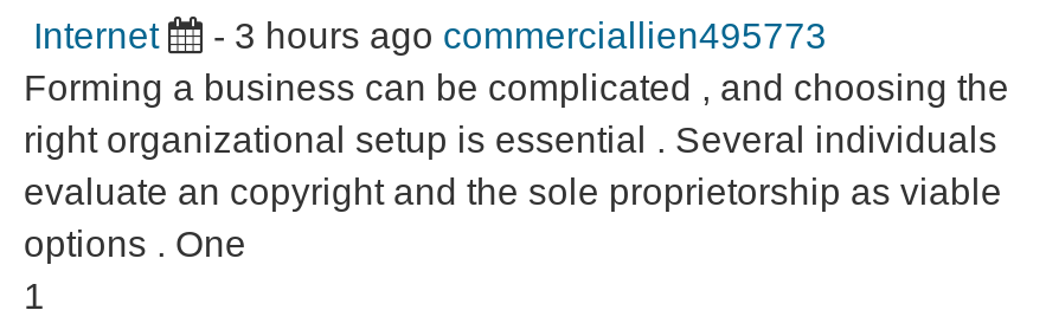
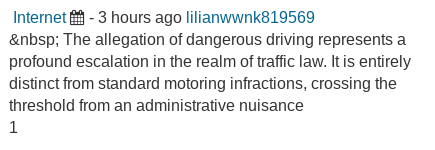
- - 3 hours ago commerciallien495773
- Forming a business can be complicated , and choosing the
- right organizational setup is essential . Several individuals
- evaluate an copyright and the sole proprietorship as viable
- options . One
+ - 3 hours ago lilianwwnk819569
+ &nbsp; The allegation of dangerous driving represents a
+ profound escalation in the realm of traffic law. It is entirely
+ distinct from standard motoring infractions, crossing the
+ threshold from an administrative nuisance
